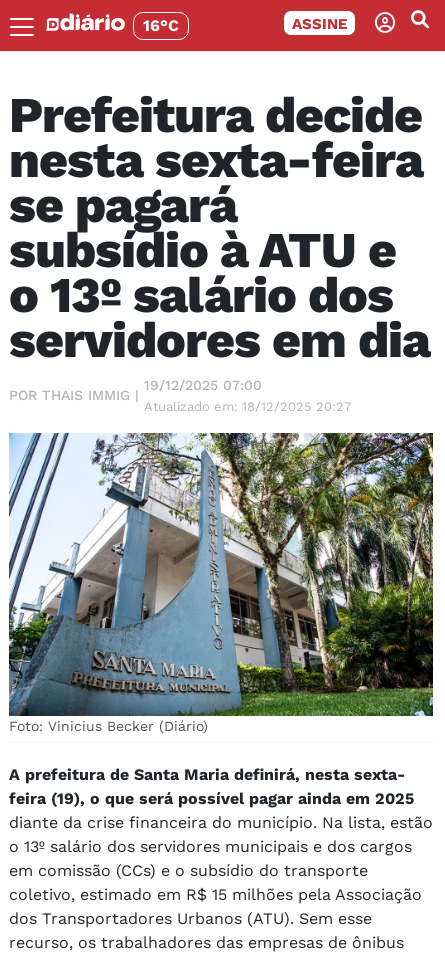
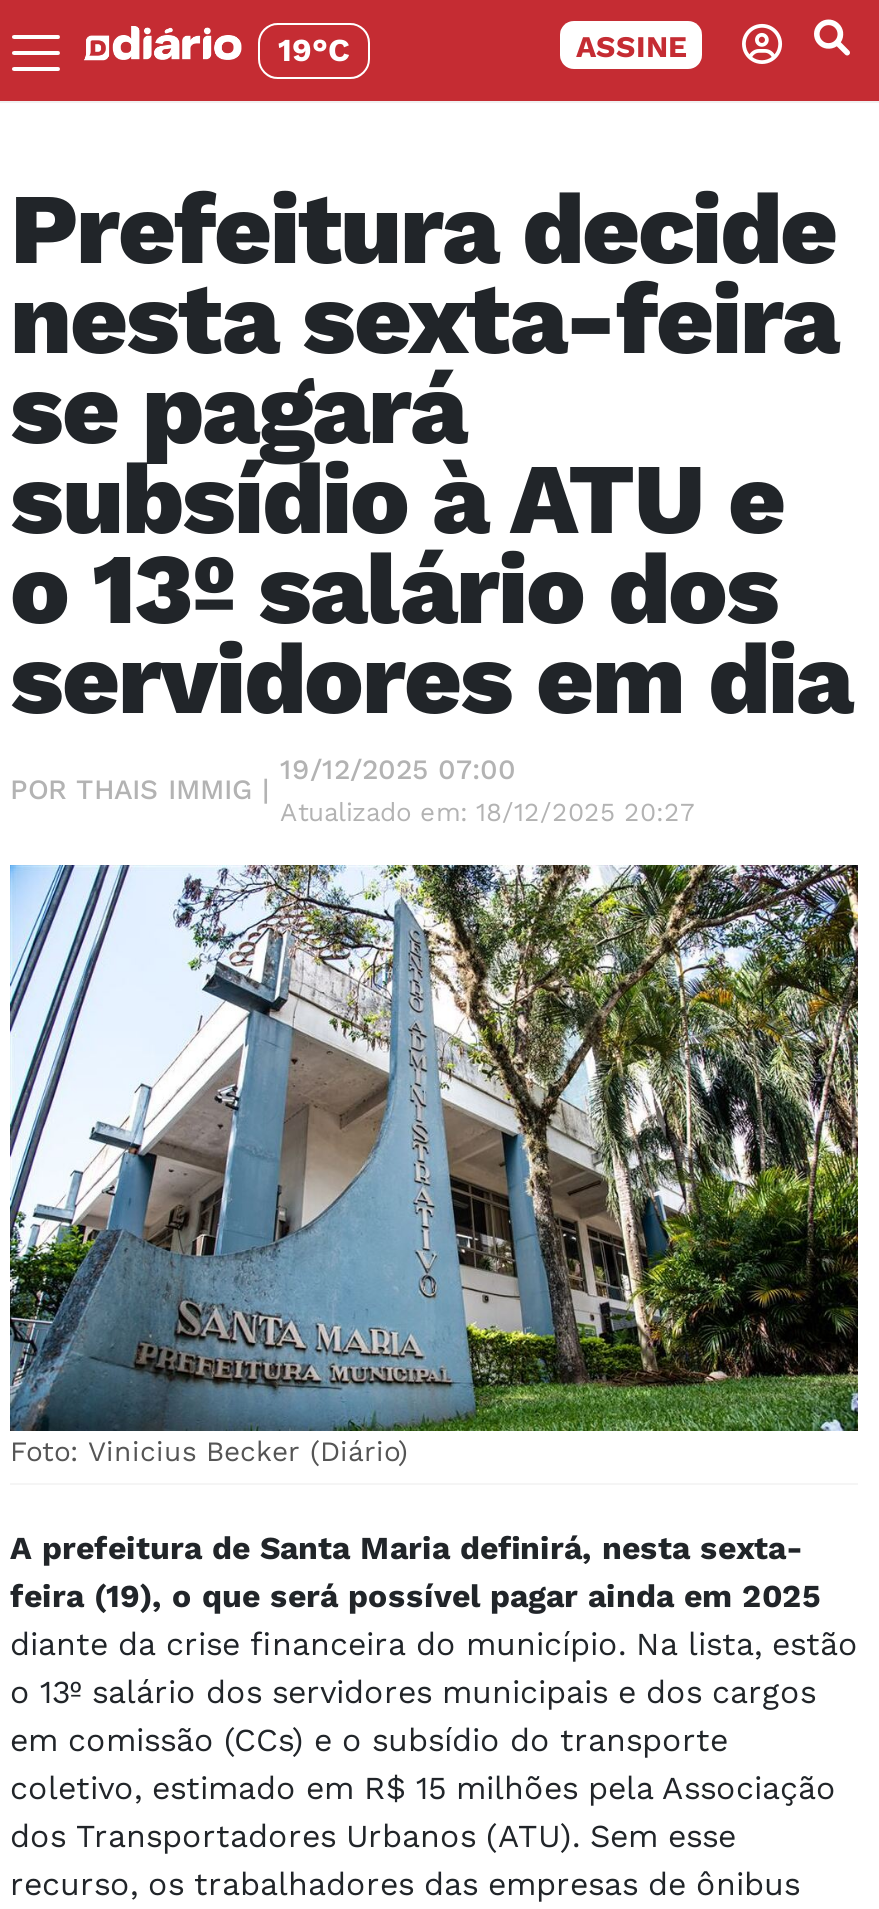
- 16°C
+ 19°C
